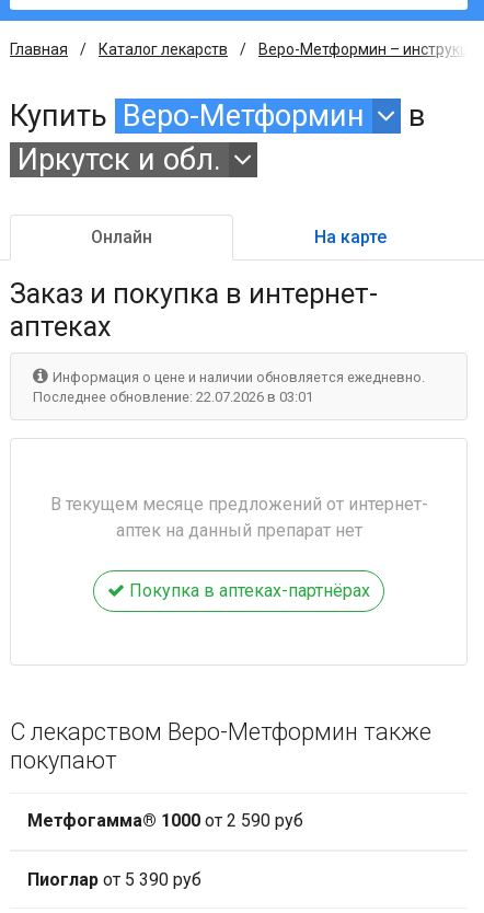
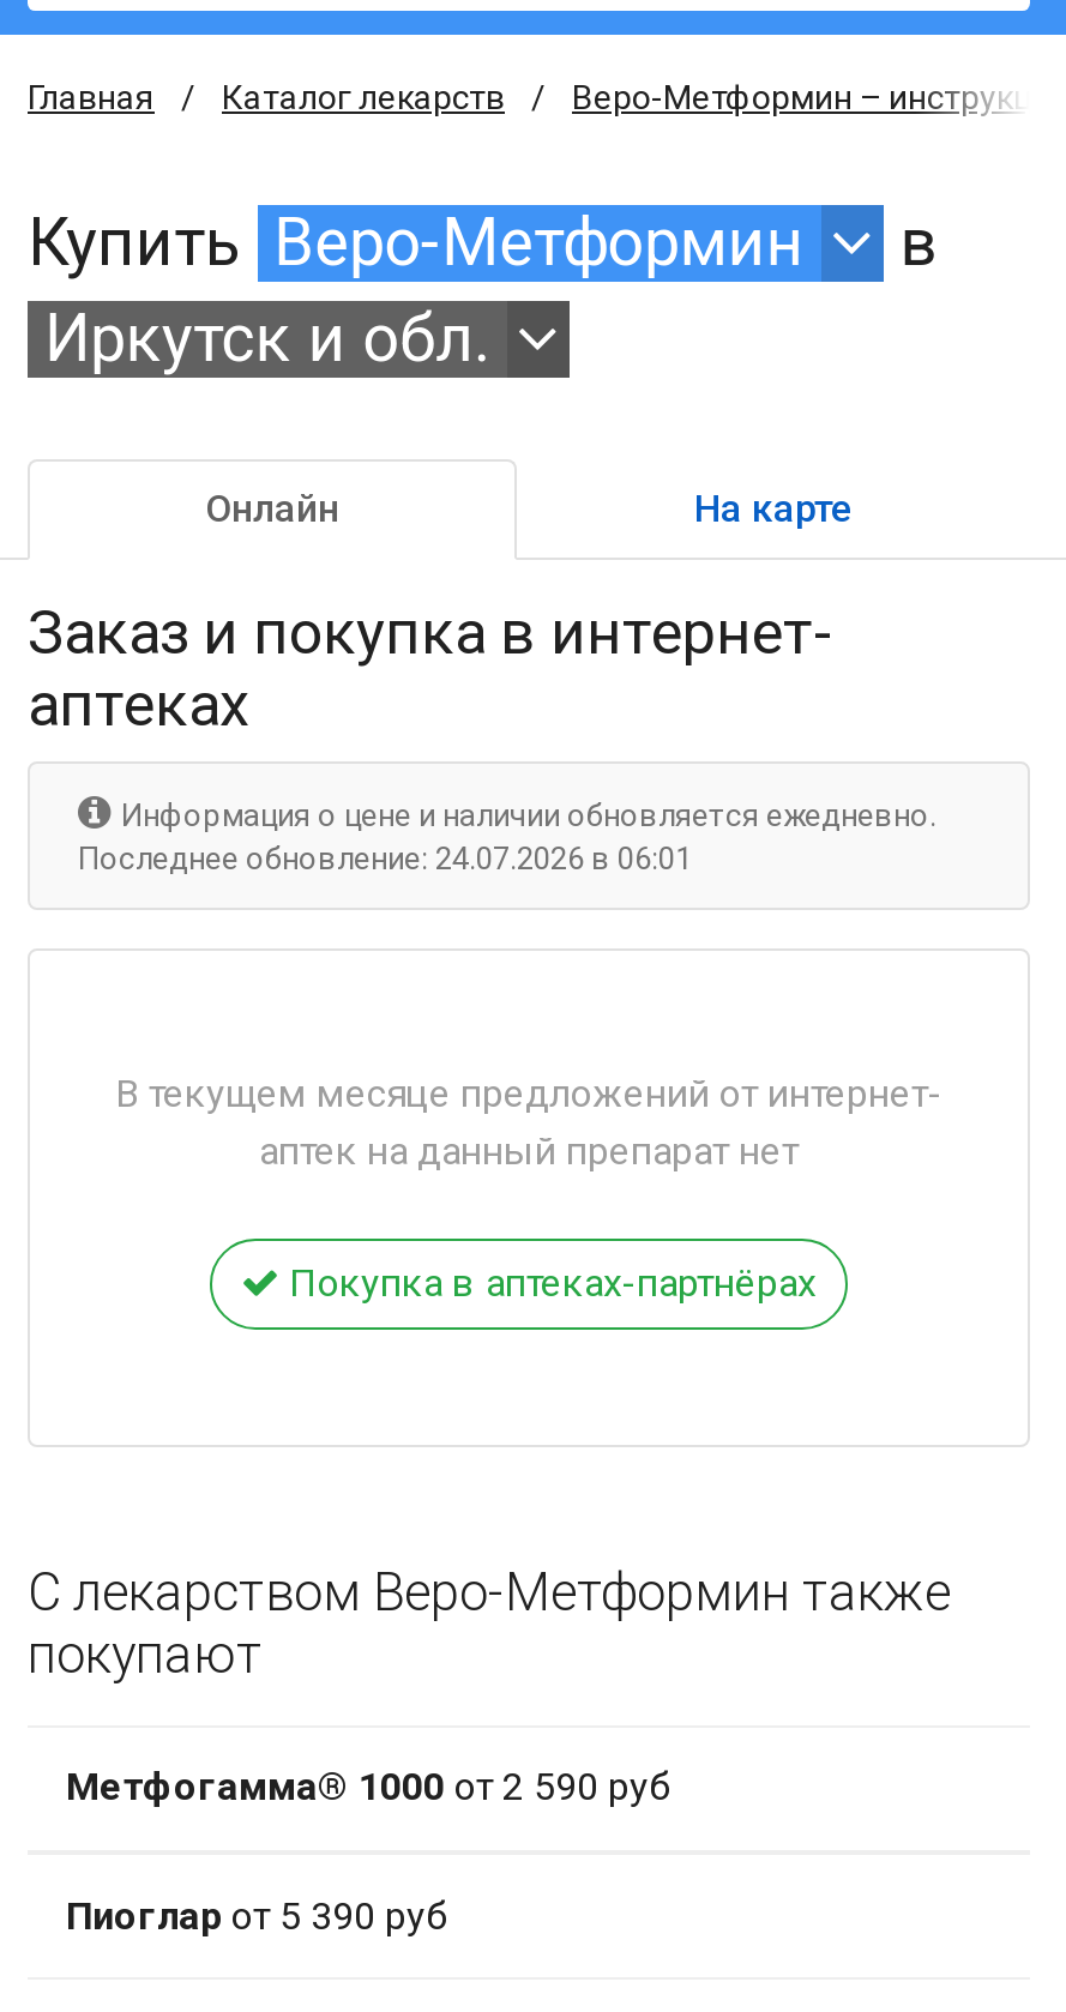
- Последнее обновление: 22.07.2026 в 03:01
+ Последнее обновление: 24.07.2026 в 06:01
